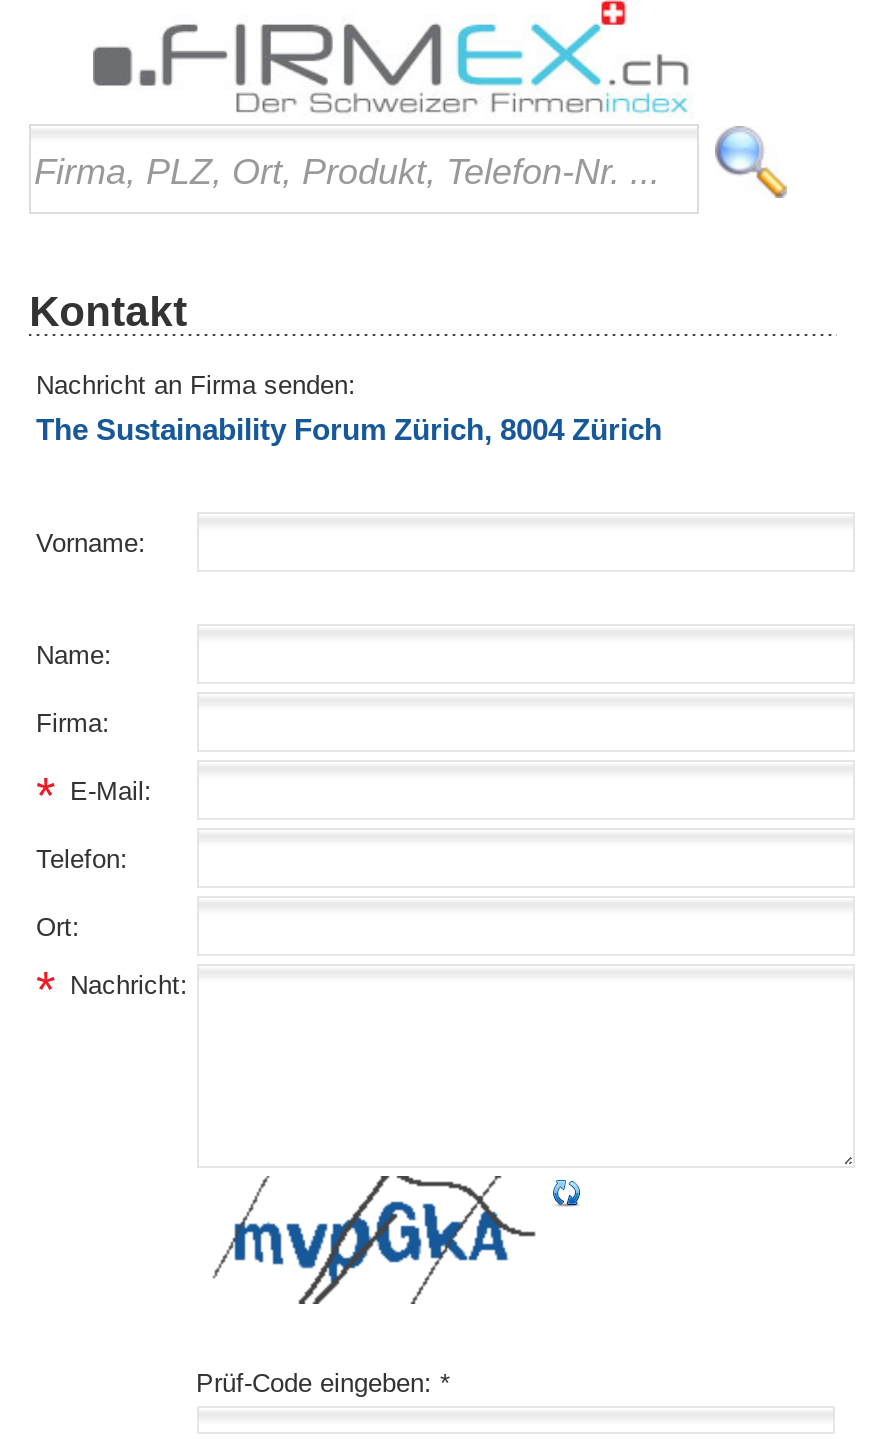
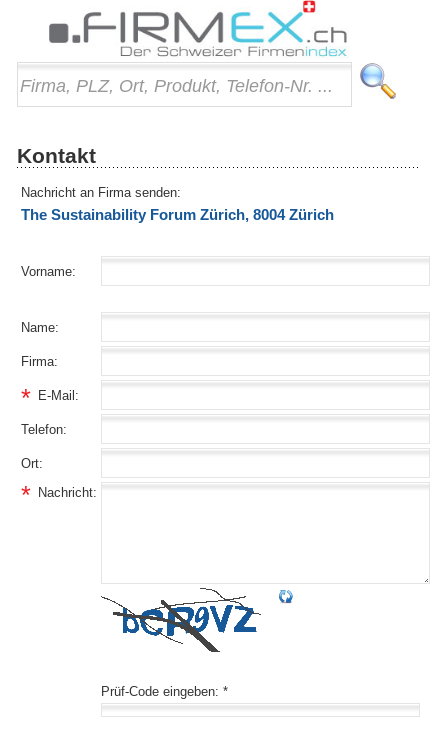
- [image]
+ [image]
